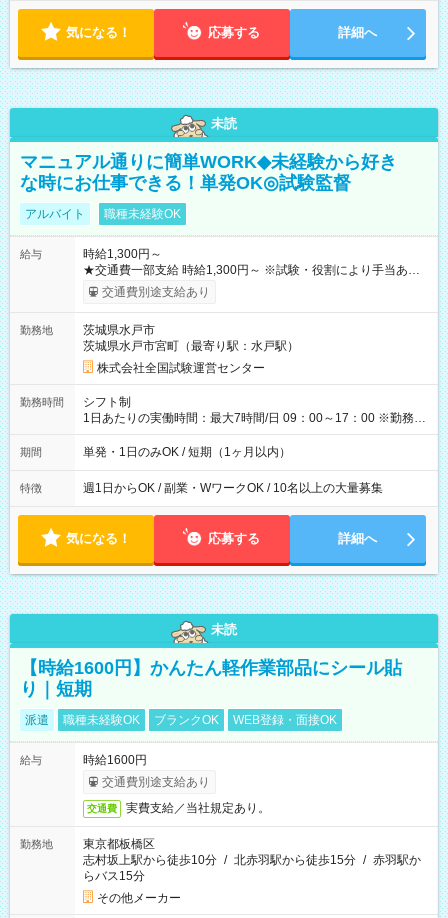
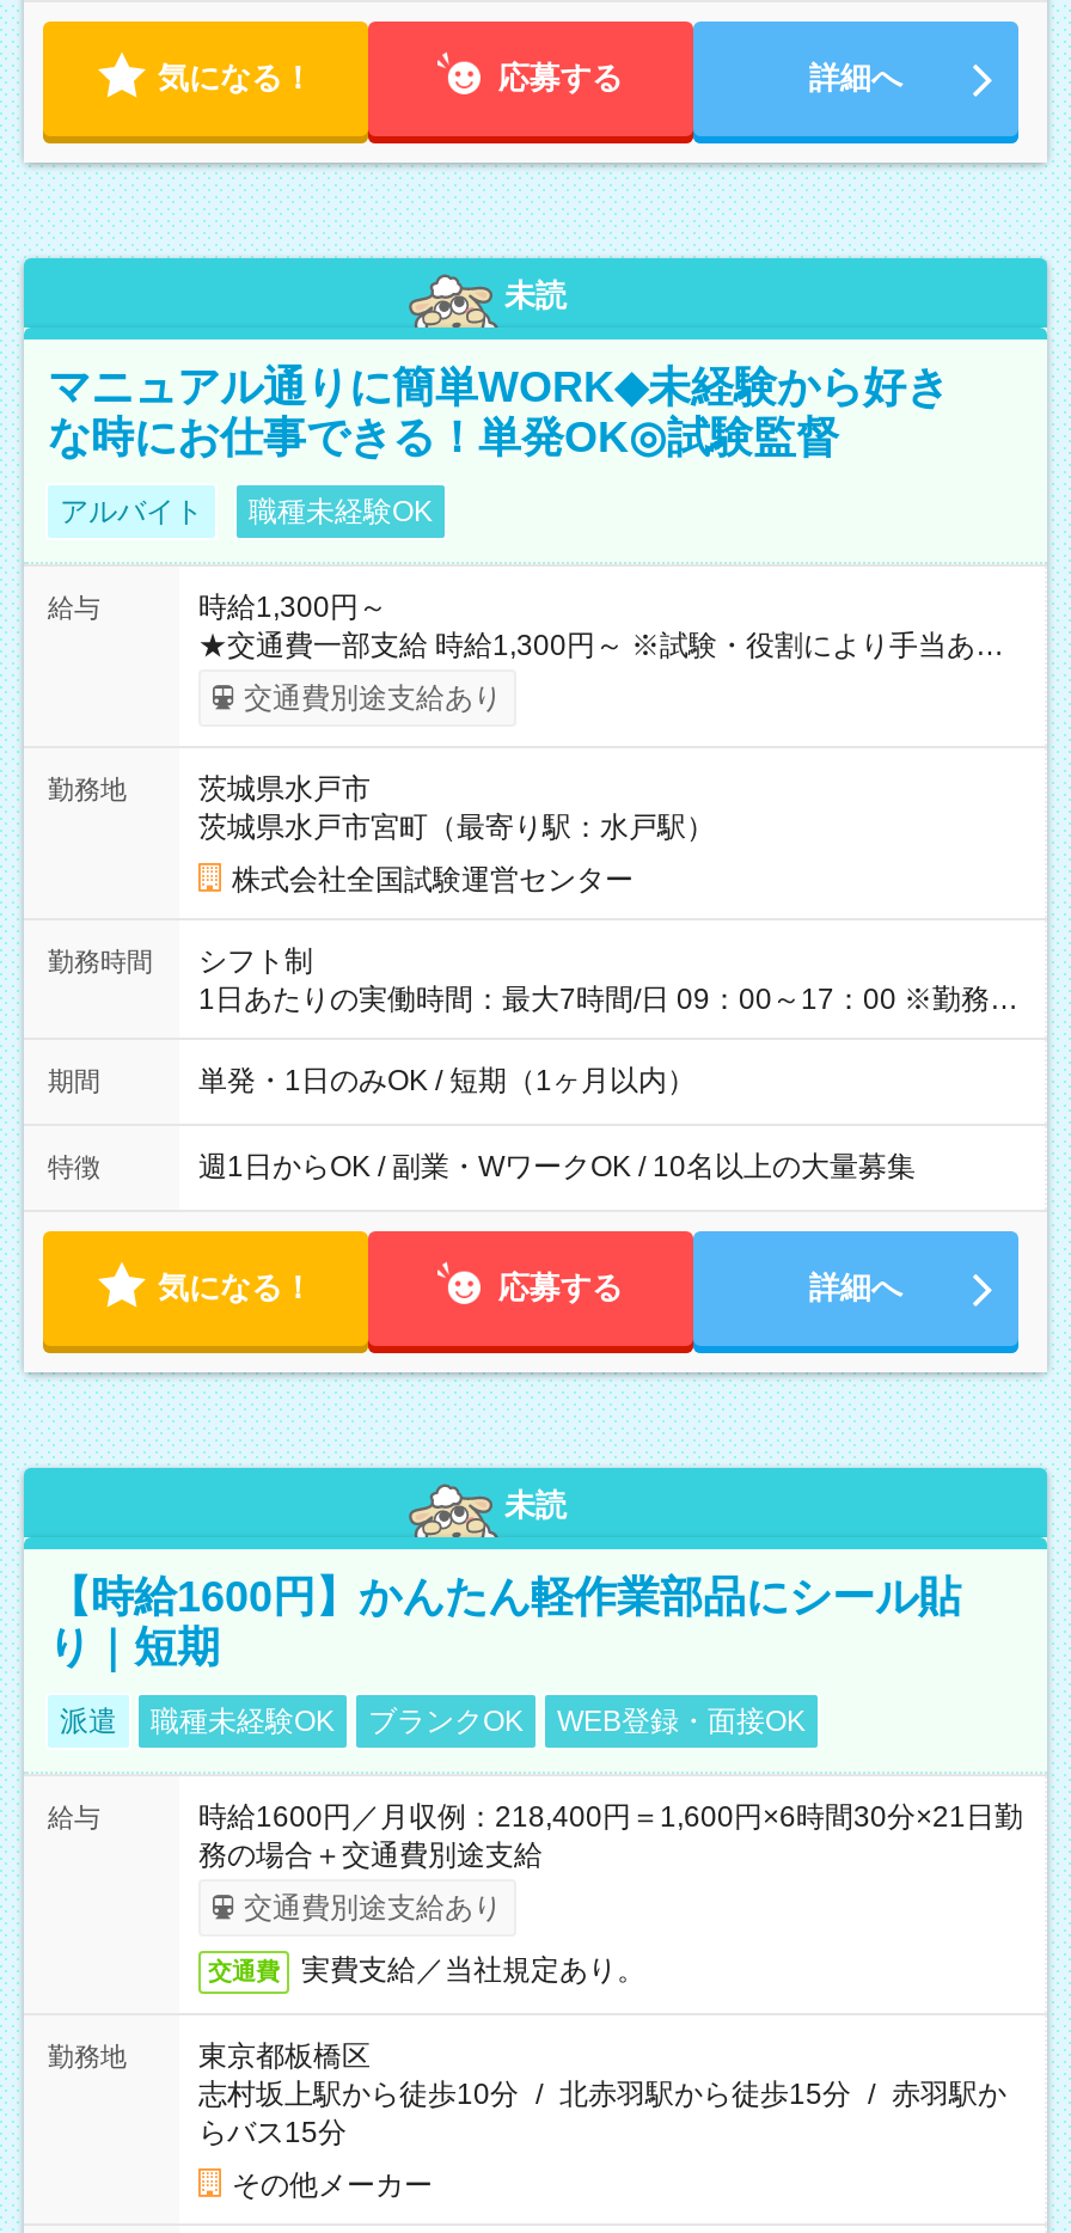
- 時給1600円
+ 時給1600円／月収例：218,400円＝1,600円×6時間30分×21日勤
+ 務の場合＋交通費別途支給
